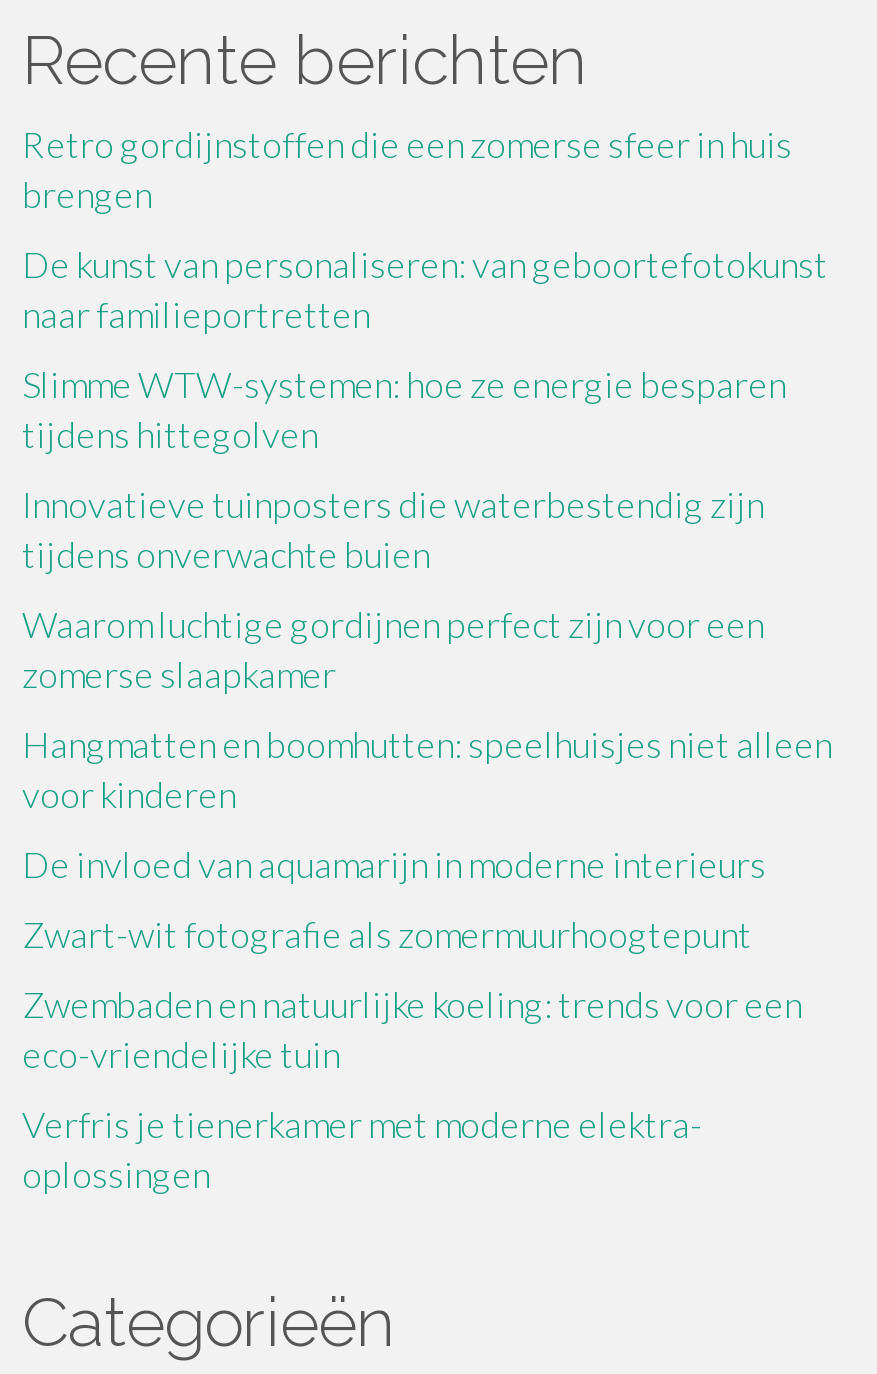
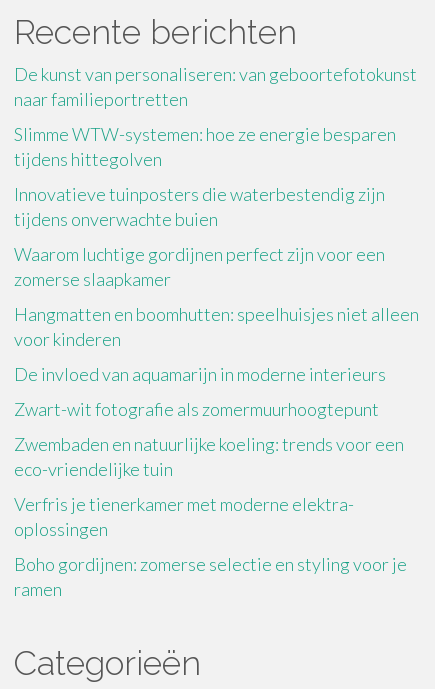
- Retro gordijnstoffen die een zomerse sfeer in huis
- brengen

moved up: De kunst van personaliseren: van geboortefotokunst | naar familieportretten | Slimme WTW-systemen: hoe ze energie besparen | ... | Verfris je tienerkamer met moderne elektra- | oplossingen

+ Boho gordijnen: zomerse selectie en styling voor je
+ ramen
